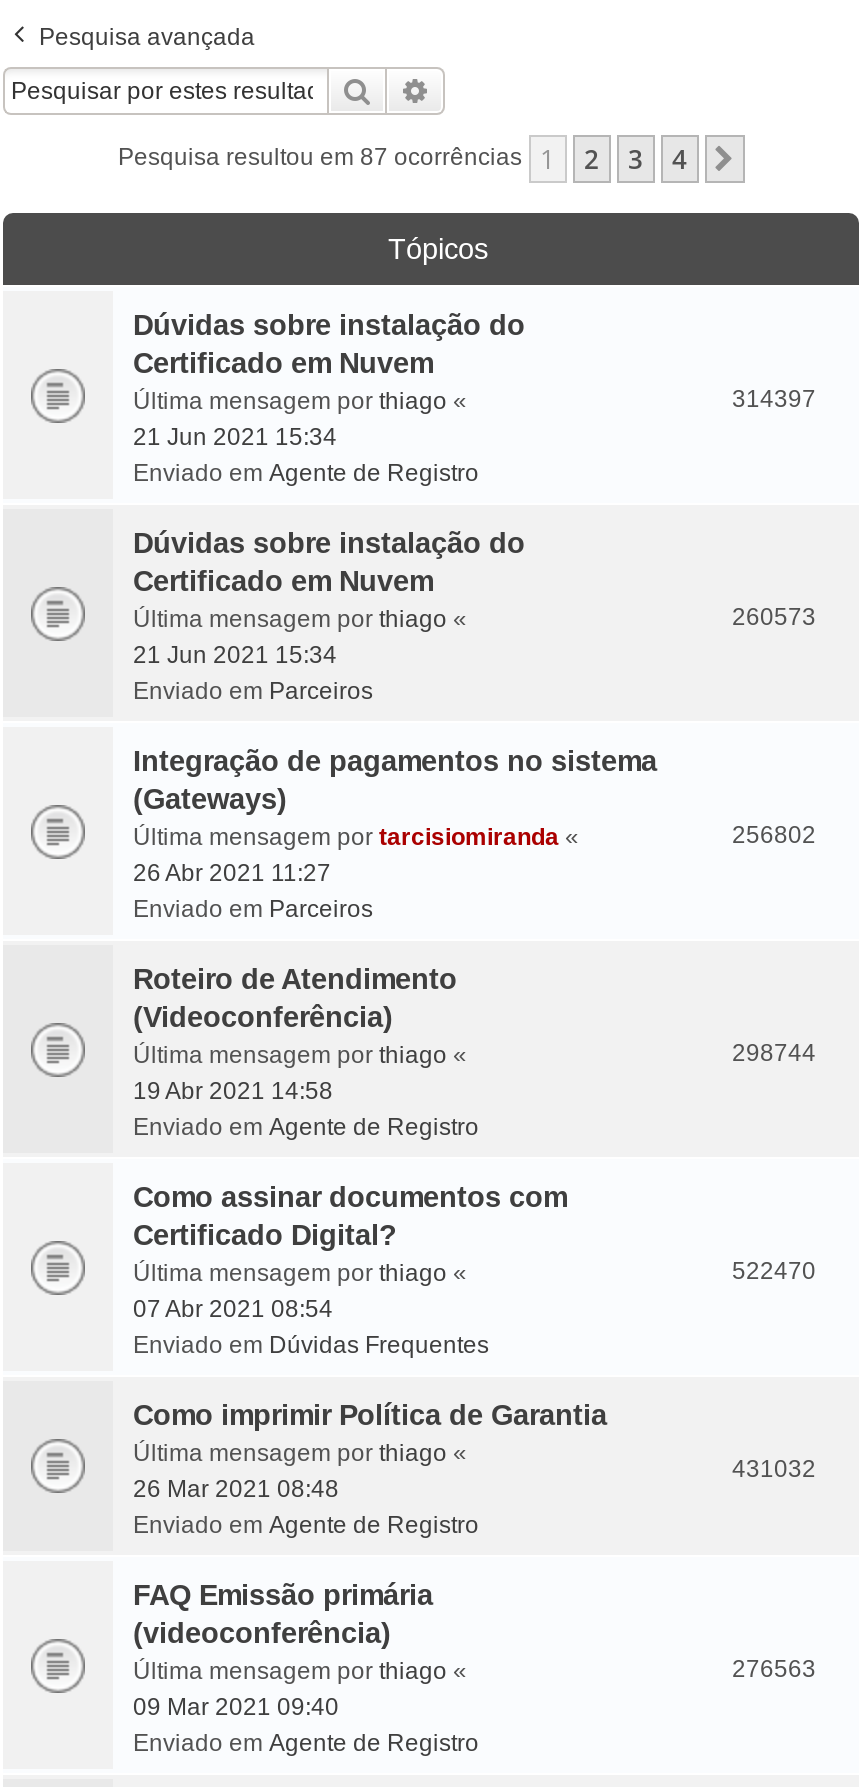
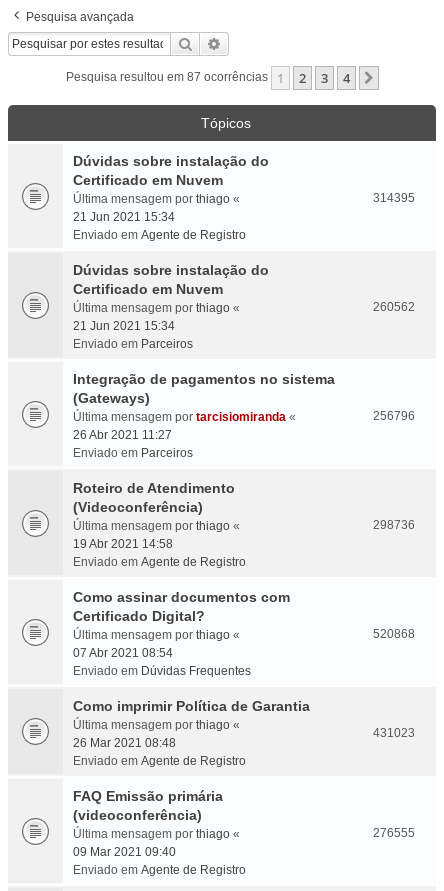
- 314397
+ 314395

- 260573
+ 260562

- 256802
+ 256796

- 298744
+ 298736

- 522470
+ 520868

- 431032
+ 431023

- 276563
+ 276555
